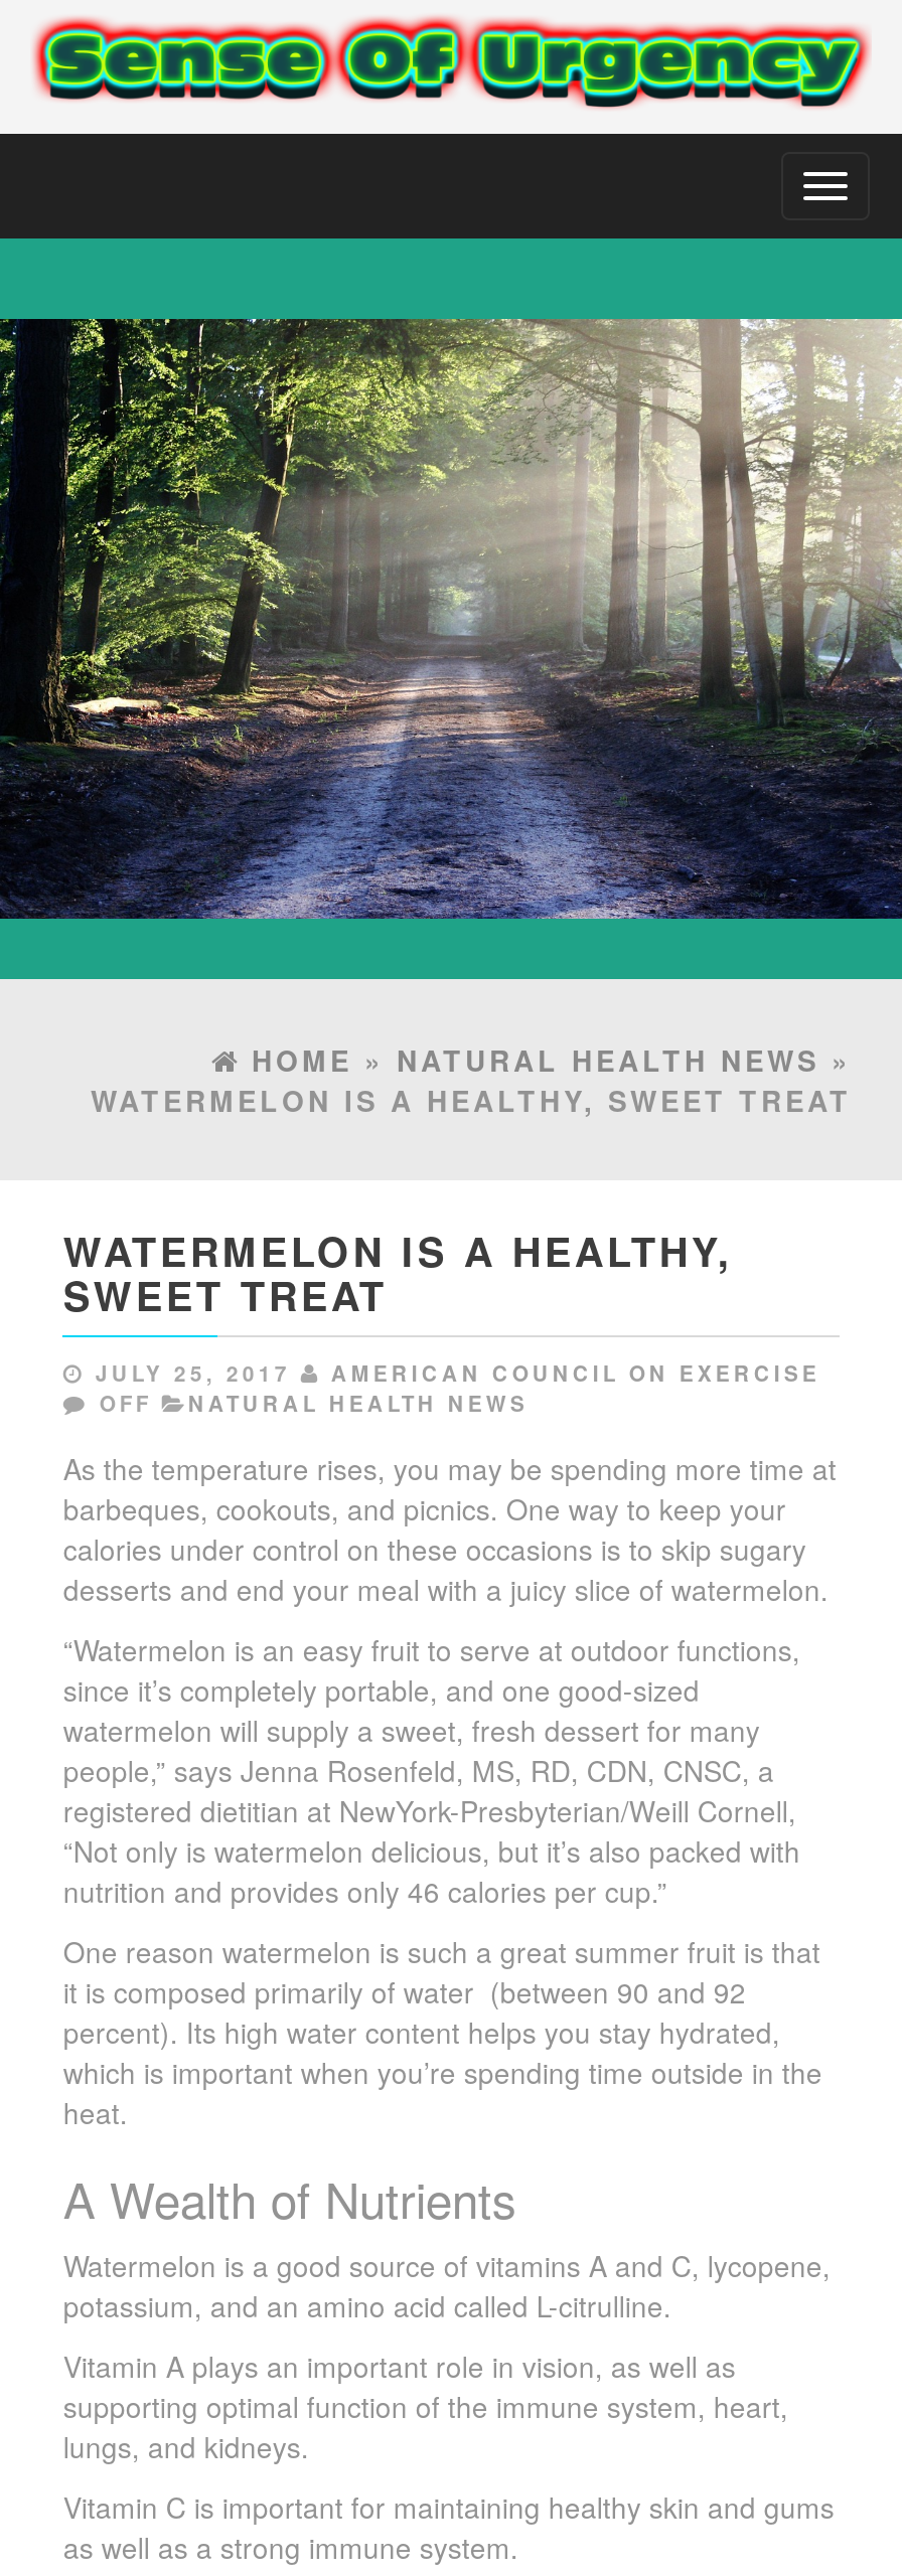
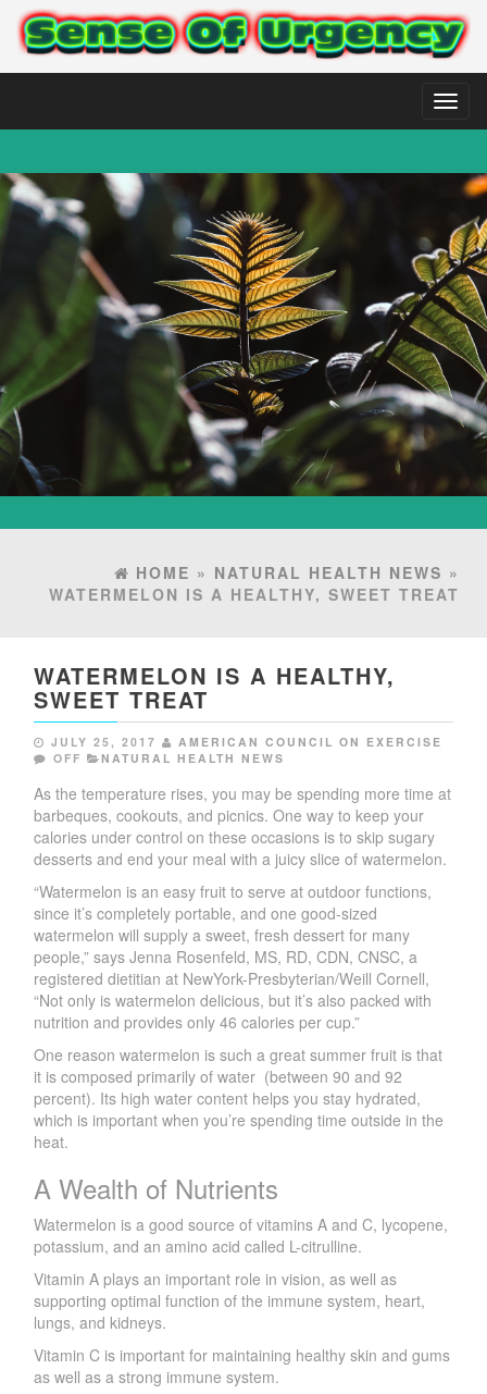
- [image]
+ [image]
